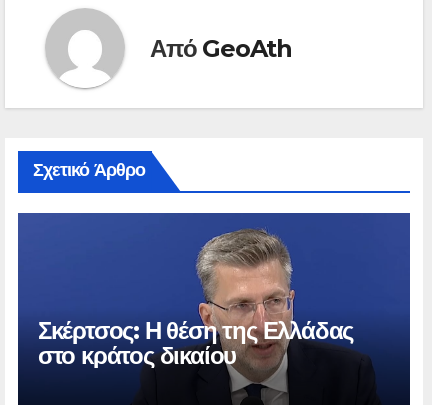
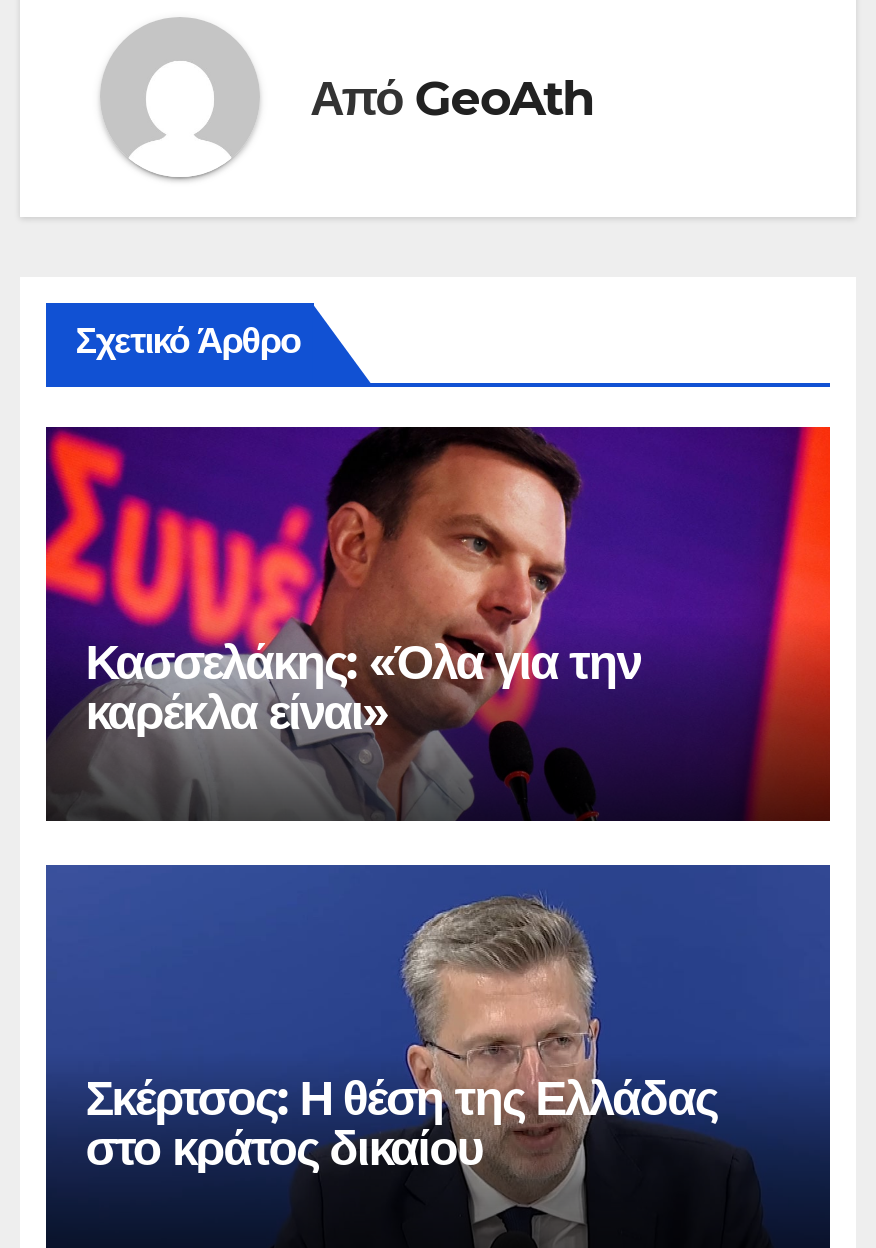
+ [image]
+ Κασσελάκης: «Όλα για την
+ καρέκλα είναι»
